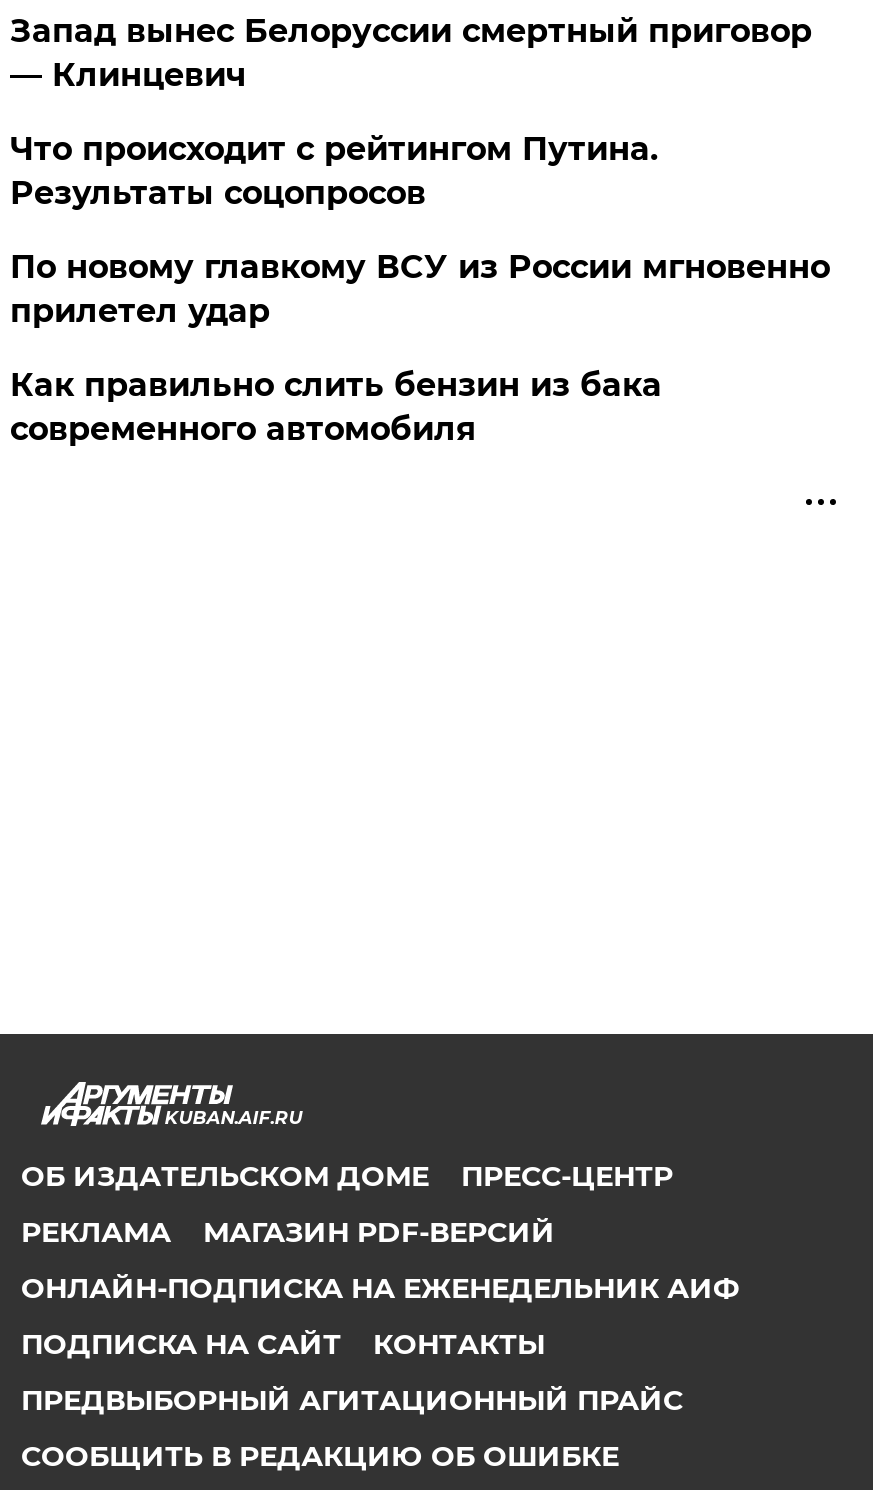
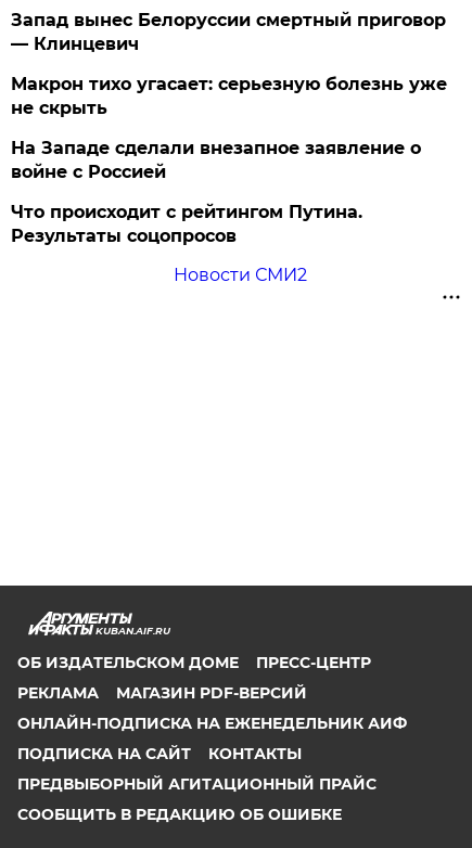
+ Макрон тихо угасает: серьезную болезнь уже
+ не скрыть
+ На Западе сделали внезапное заявление о
+ войне с Россией

moved down: Что происходит с рейтингом Путина. | Результаты соцопросов

- По новому главкому ВСУ из России мгновенно
- прилетел удар
- Как правильно слить бензин из бака
- современного автомобиля
+ Новости СМИ2
